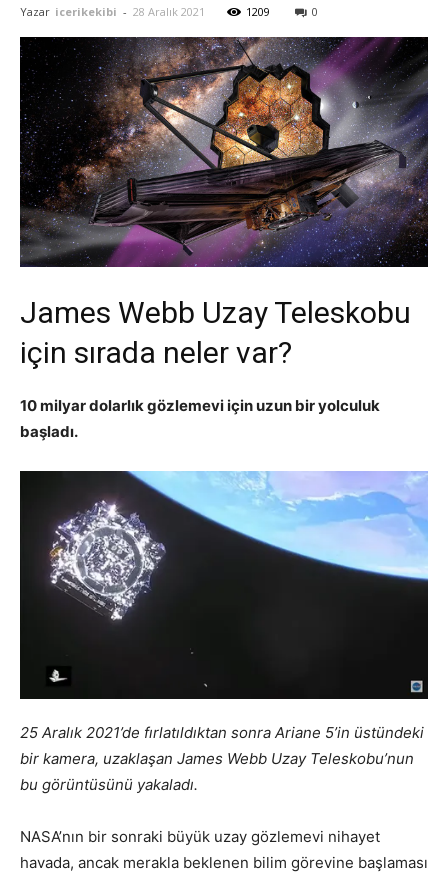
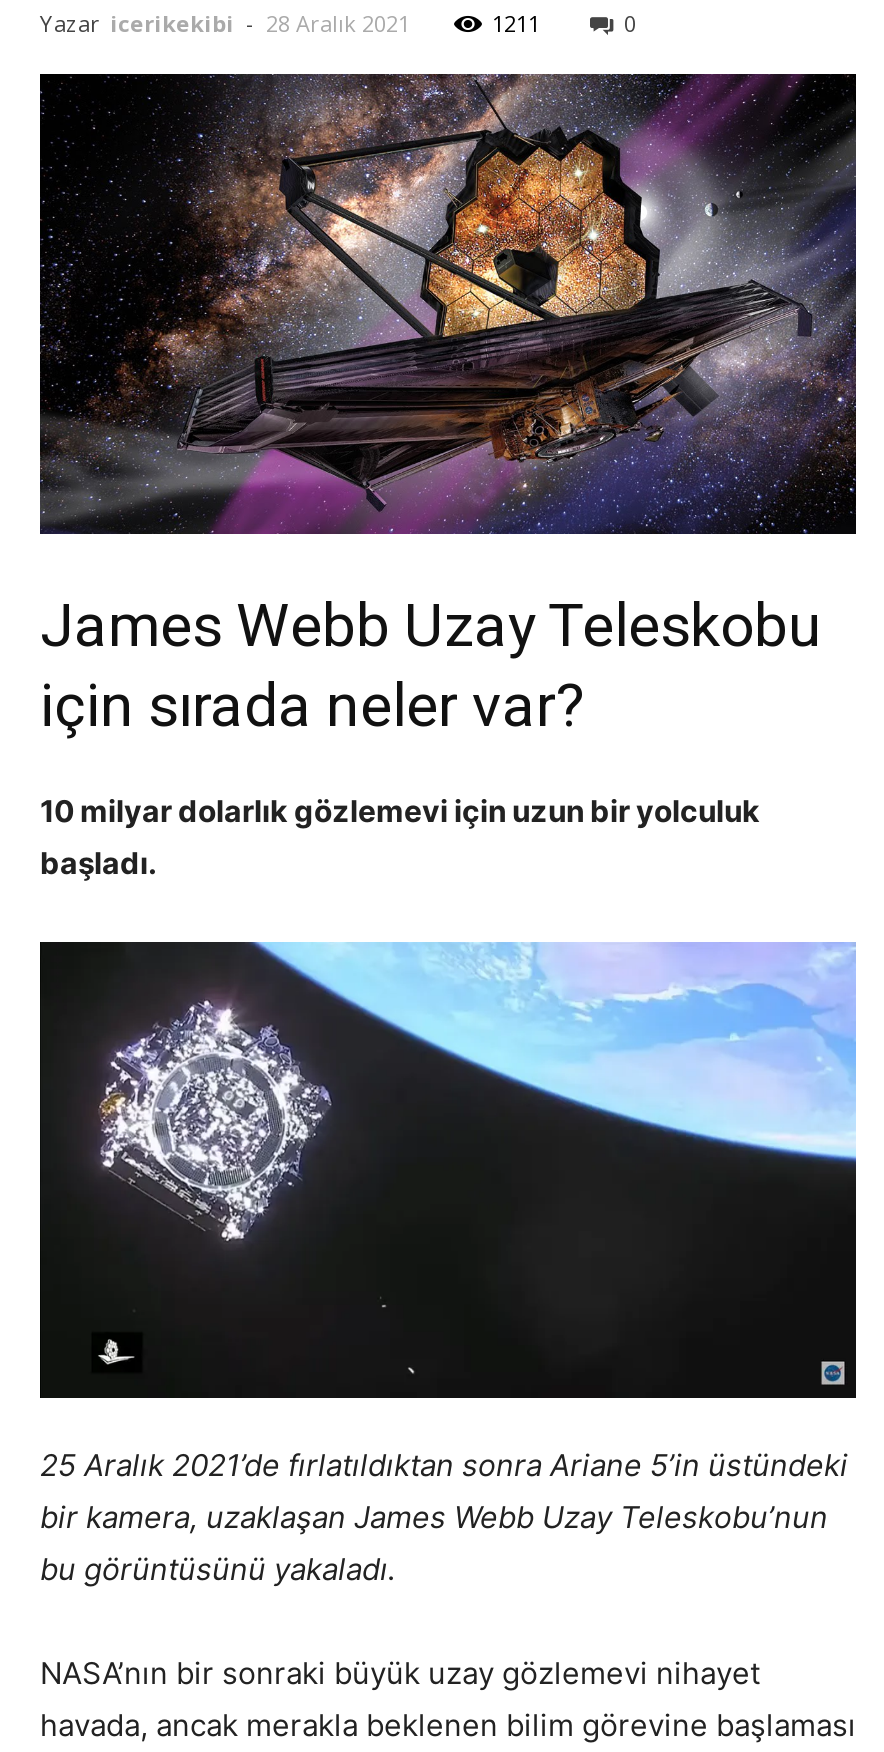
- 1209
+ 1211
